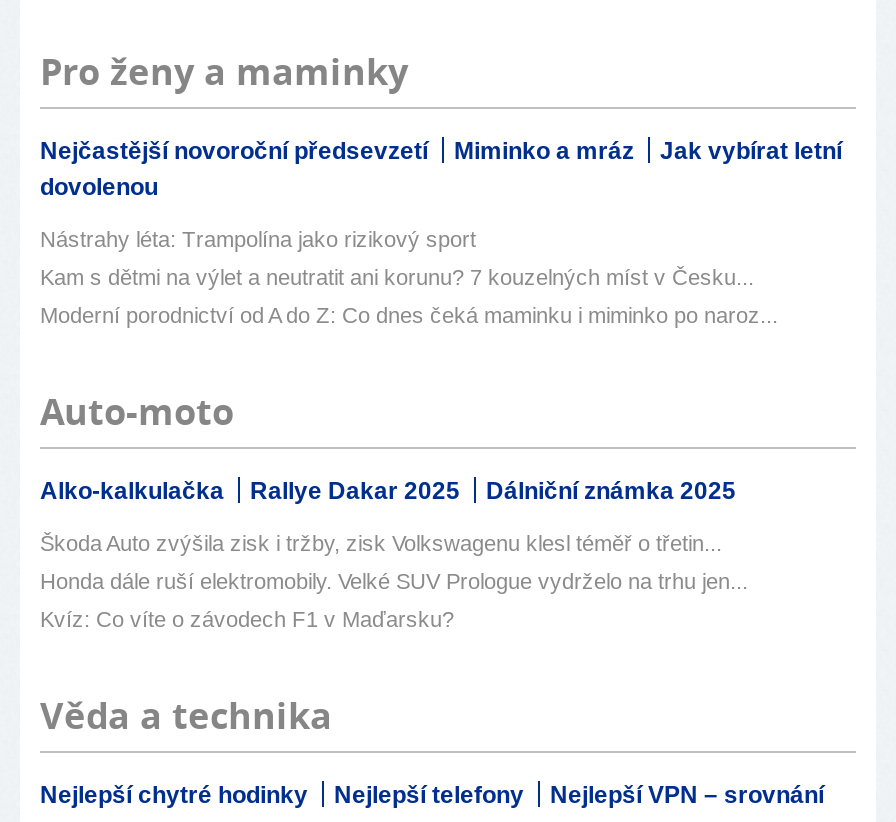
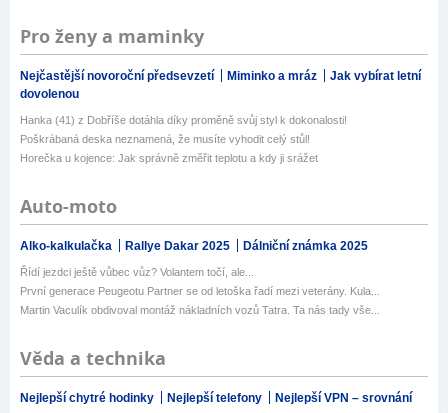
- Nástrahy léta: Trampolína jako rizikový sport
+ Hanka (41) z Dobříše dotáhla díky proměně svůj styl k dokonalosti!

- Kam s dětmi na výlet a neutratit ani korunu? 7 kouzelných míst v Česku...
+ Poškrábaná deska neznamená, že musíte vyhodit celý stůl!

- Moderní porodnictví od A do Z: Co dnes čeká maminku i miminko po naroz...
+ Horečka u kojence: Jak správně změřit teplotu a kdy ji srážet

- Škoda Auto zvýšila zisk i tržby, zisk Volkswagenu klesl téměř o třetin...
+ Řídí jezdci ještě vůbec vůz? Volantem točí, ale...

- Honda dále ruší elektromobily. Velké SUV Prologue vydrželo na trhu jen...
+ První generace Peugeotu Partner se od letoška řadí mezi veterány. Kula...

- Kvíz: Co víte o závodech F1 v Maďarsku?
+ Martin Vaculík obdivoval montáž nákladních vozů Tatra. Ta nás tady vše...
